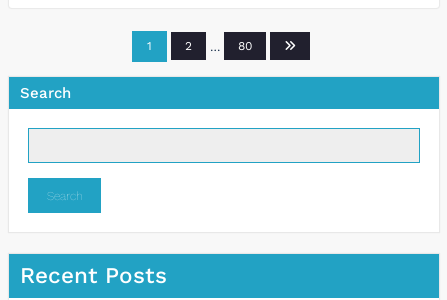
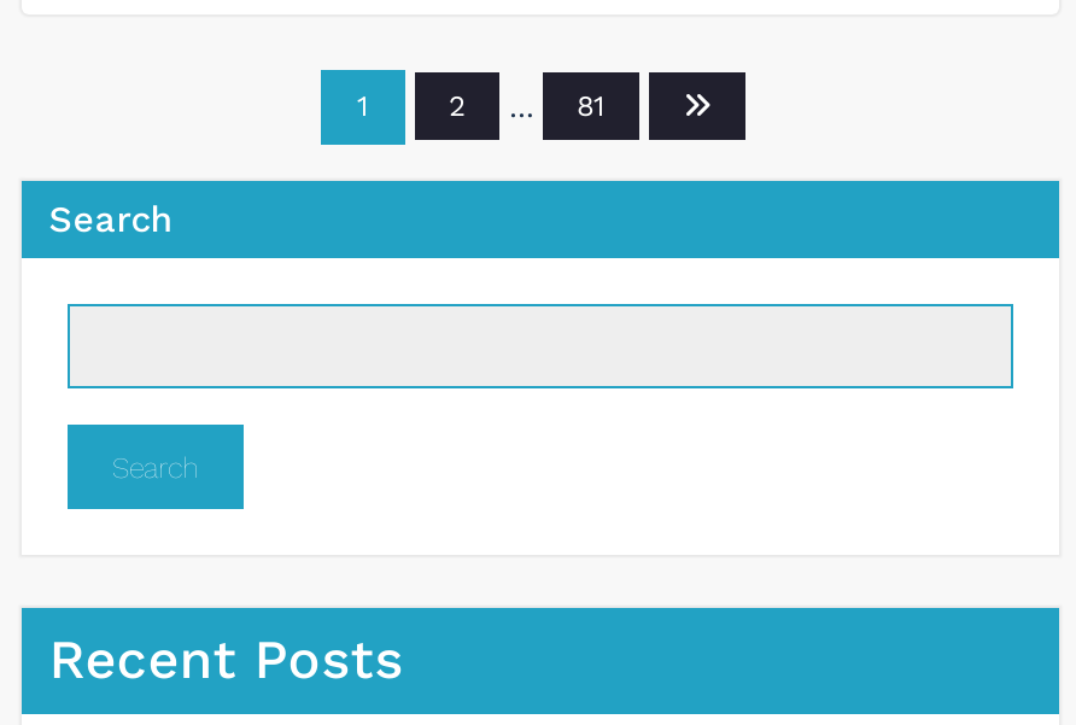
- 80
+ 81
